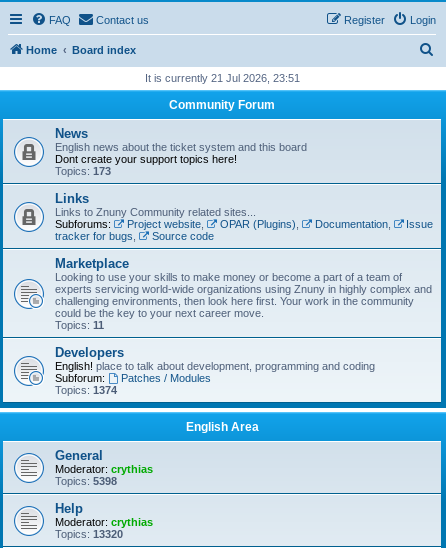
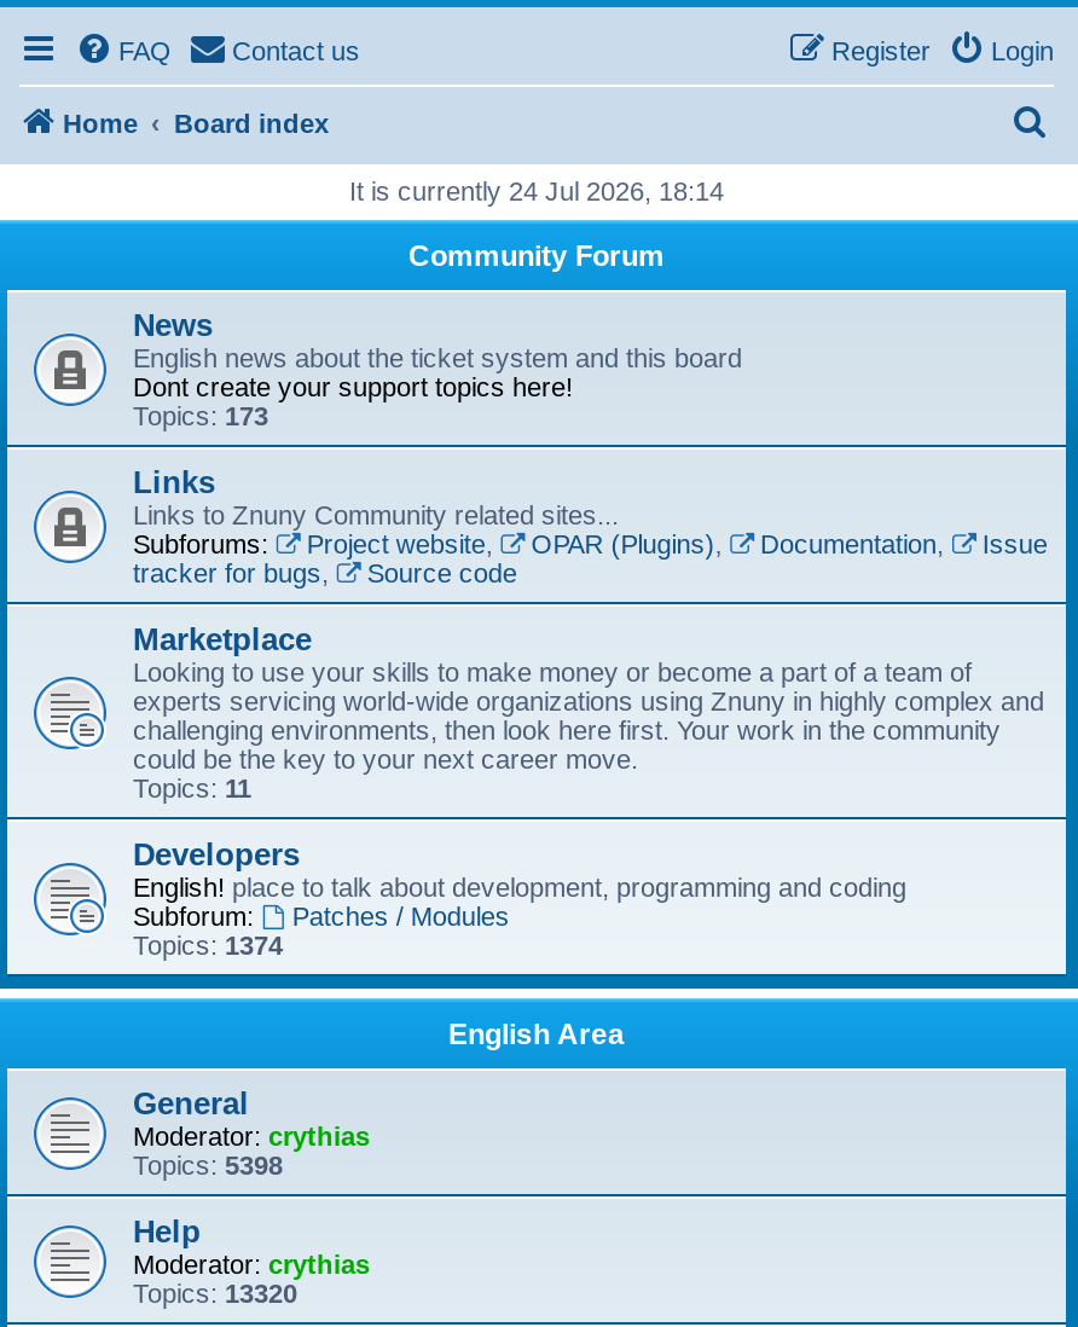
- It is currently 21 Jul 2026, 23:51
+ It is currently 24 Jul 2026, 18:14
